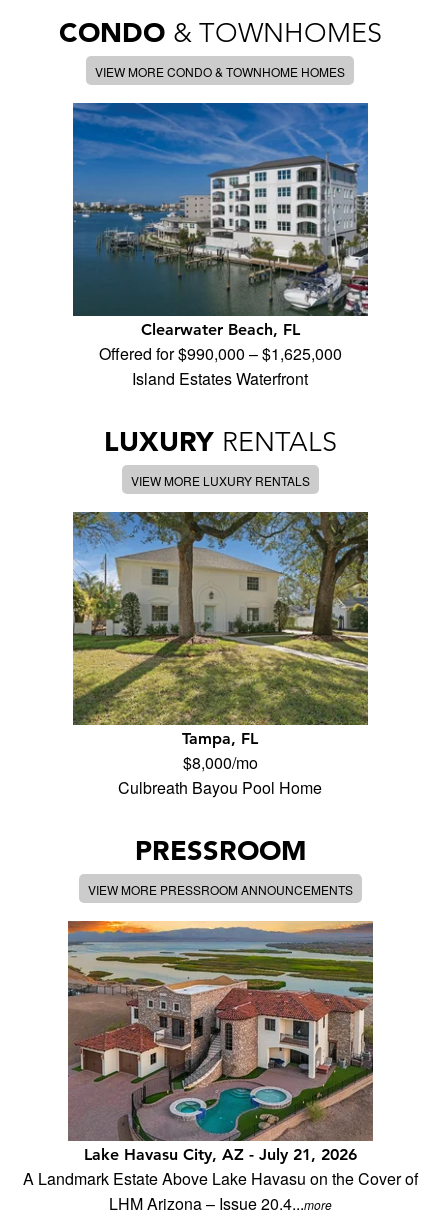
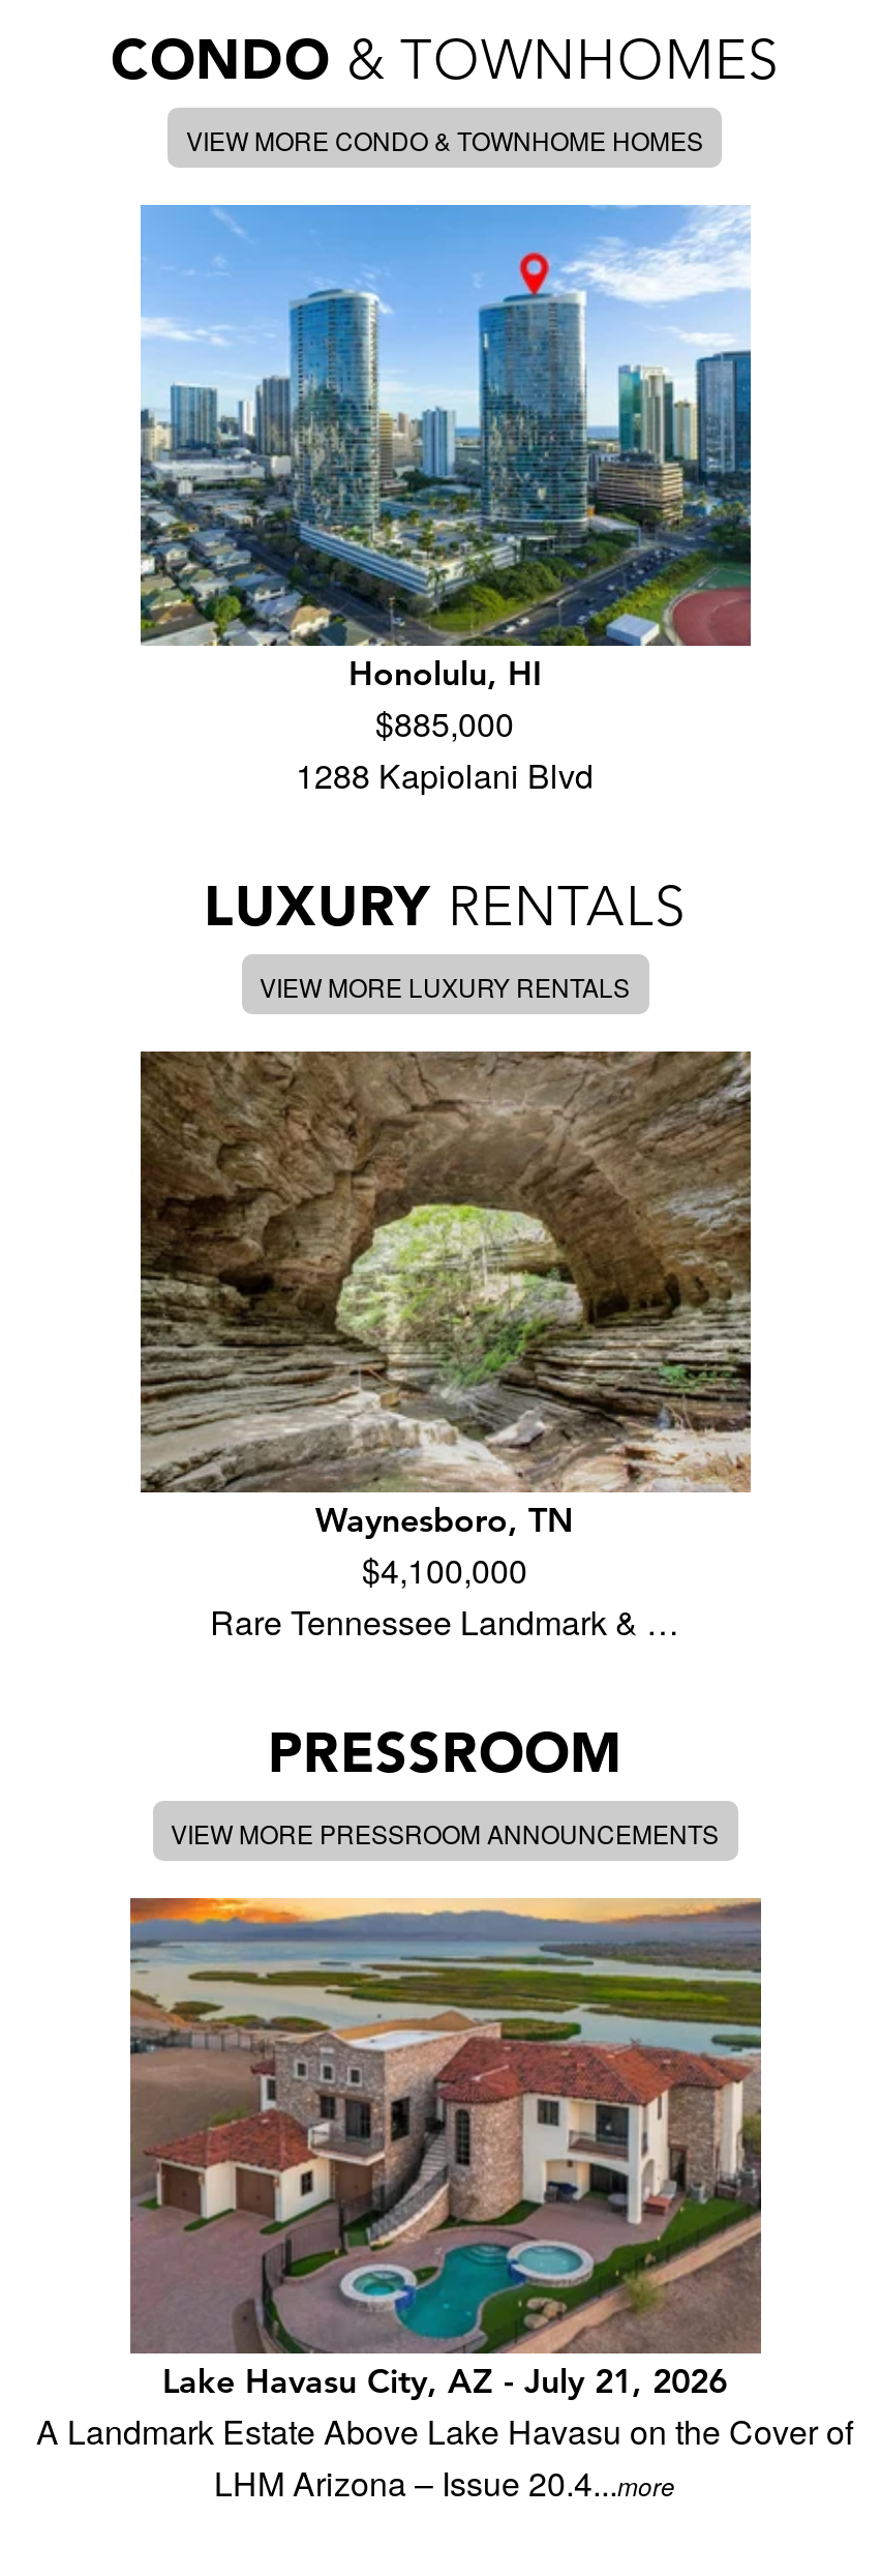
- [image]
- Clearwater Beach, FL
- Offered for $990,000 – $1,625,000
- Island Estates Waterfront
+ [image]
+ Honolulu, HI
+ $885,000
+ 1288 Kapiolani Blvd

- [image]
- Tampa, FL
- $8,000/mo
- Culbreath Bayou Pool Home
+ [image]
+ Waynesboro, TN
+ $4,100,000
+ Rare Tennessee Landmark & …
